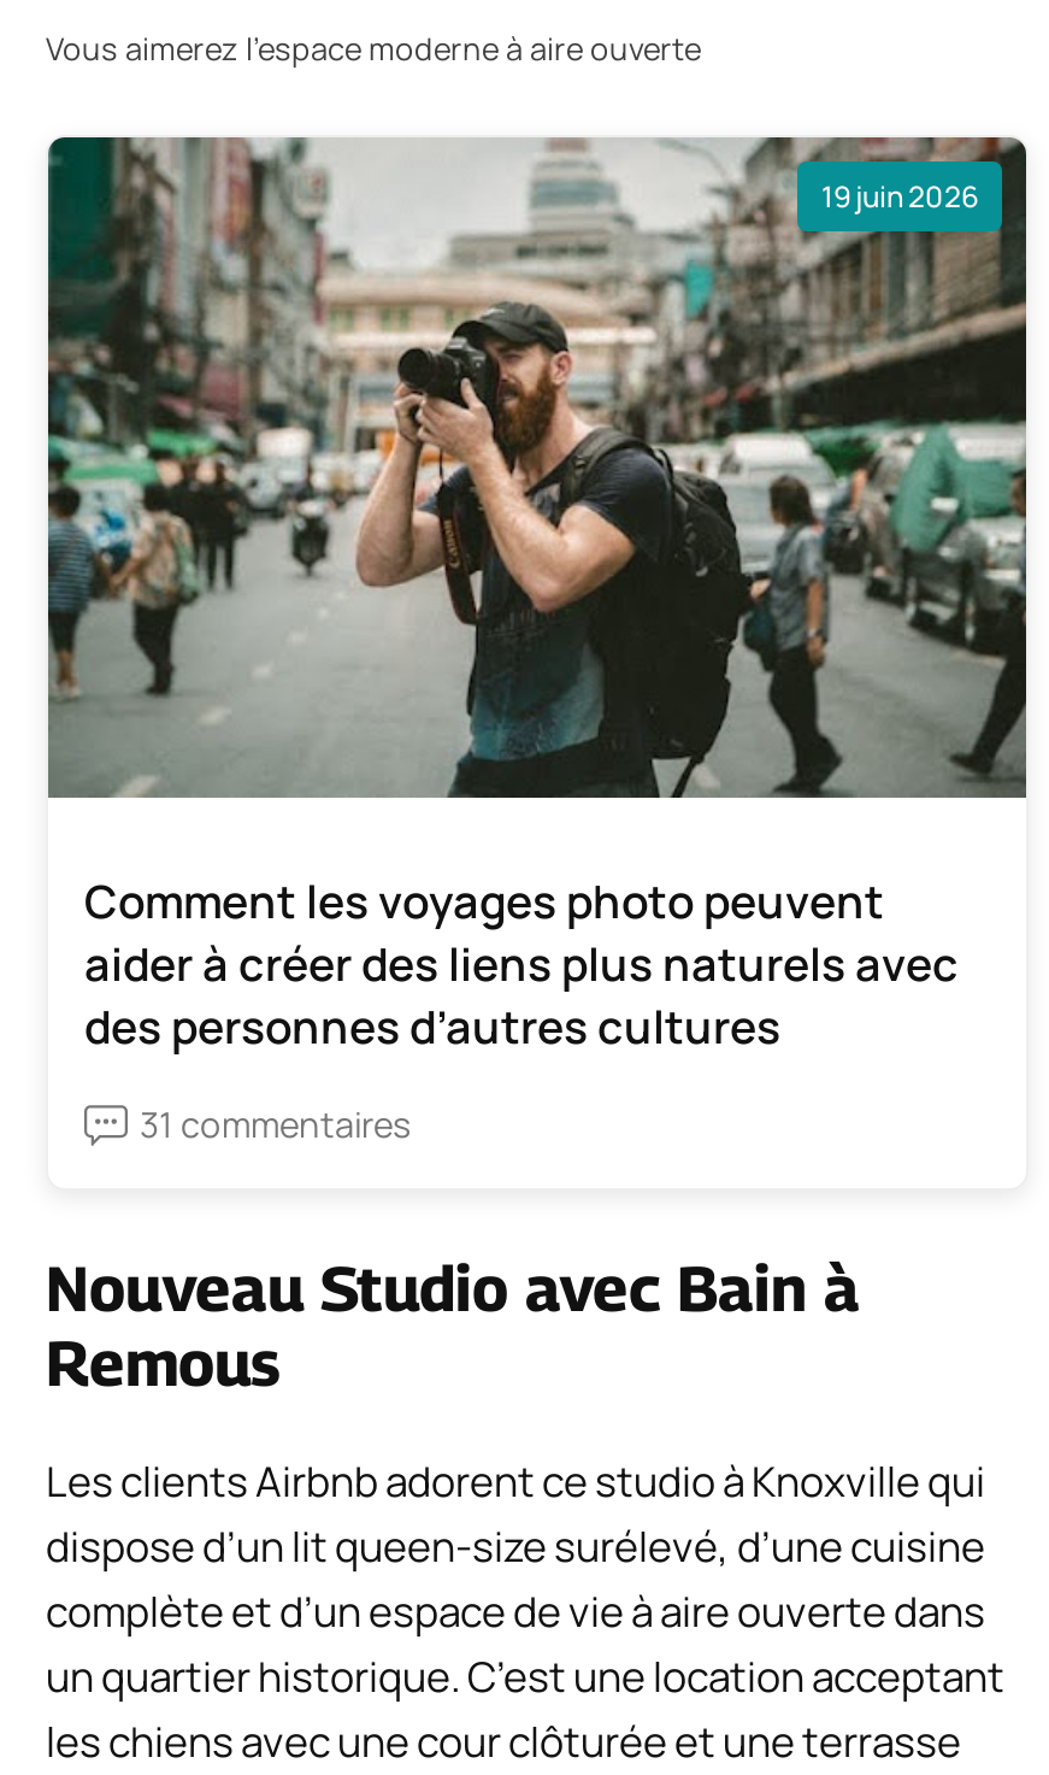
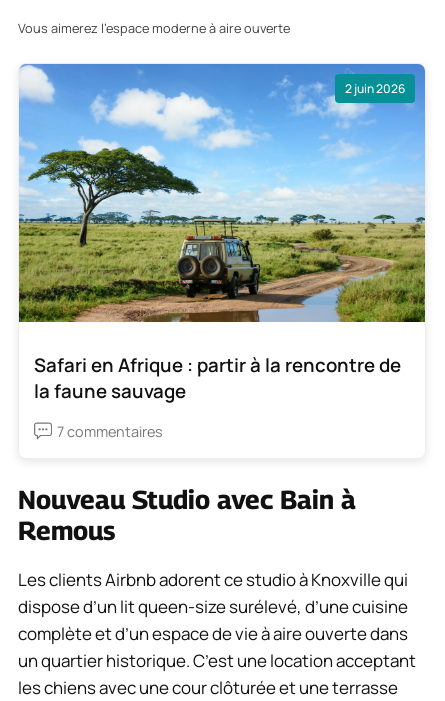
- [image]
- 19 juin 2026
+ [image]
+ 2 juin 2026

- Comment les voyages photo peuvent
- aider à créer des liens plus naturels avec
- des personnes d’autres cultures
+ Safari en Afrique : partir à la rencontre de
+ la faune sauvage

- 31 commentaires
+ 7 commentaires
